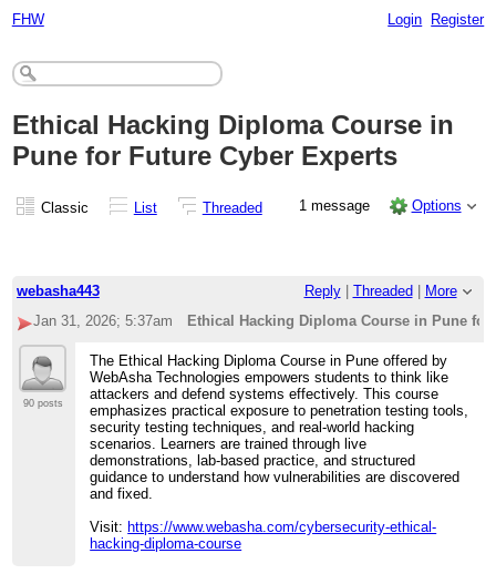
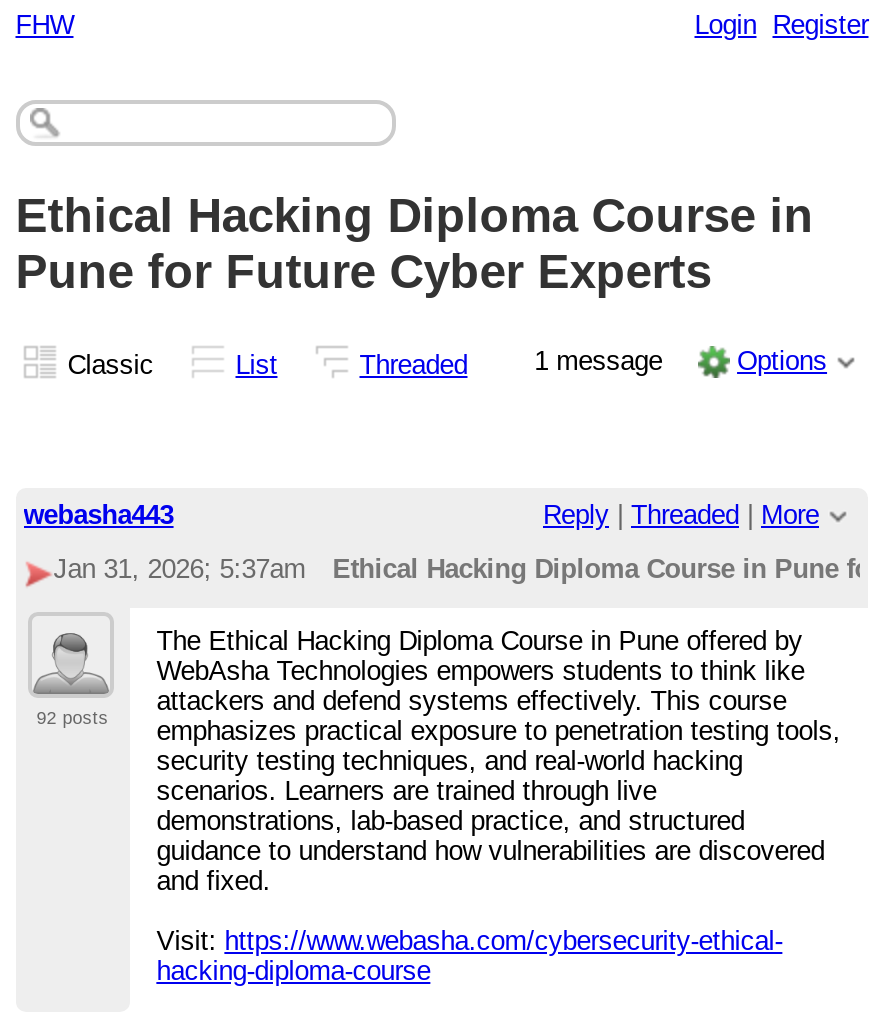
- 90 posts
+ 92 posts
